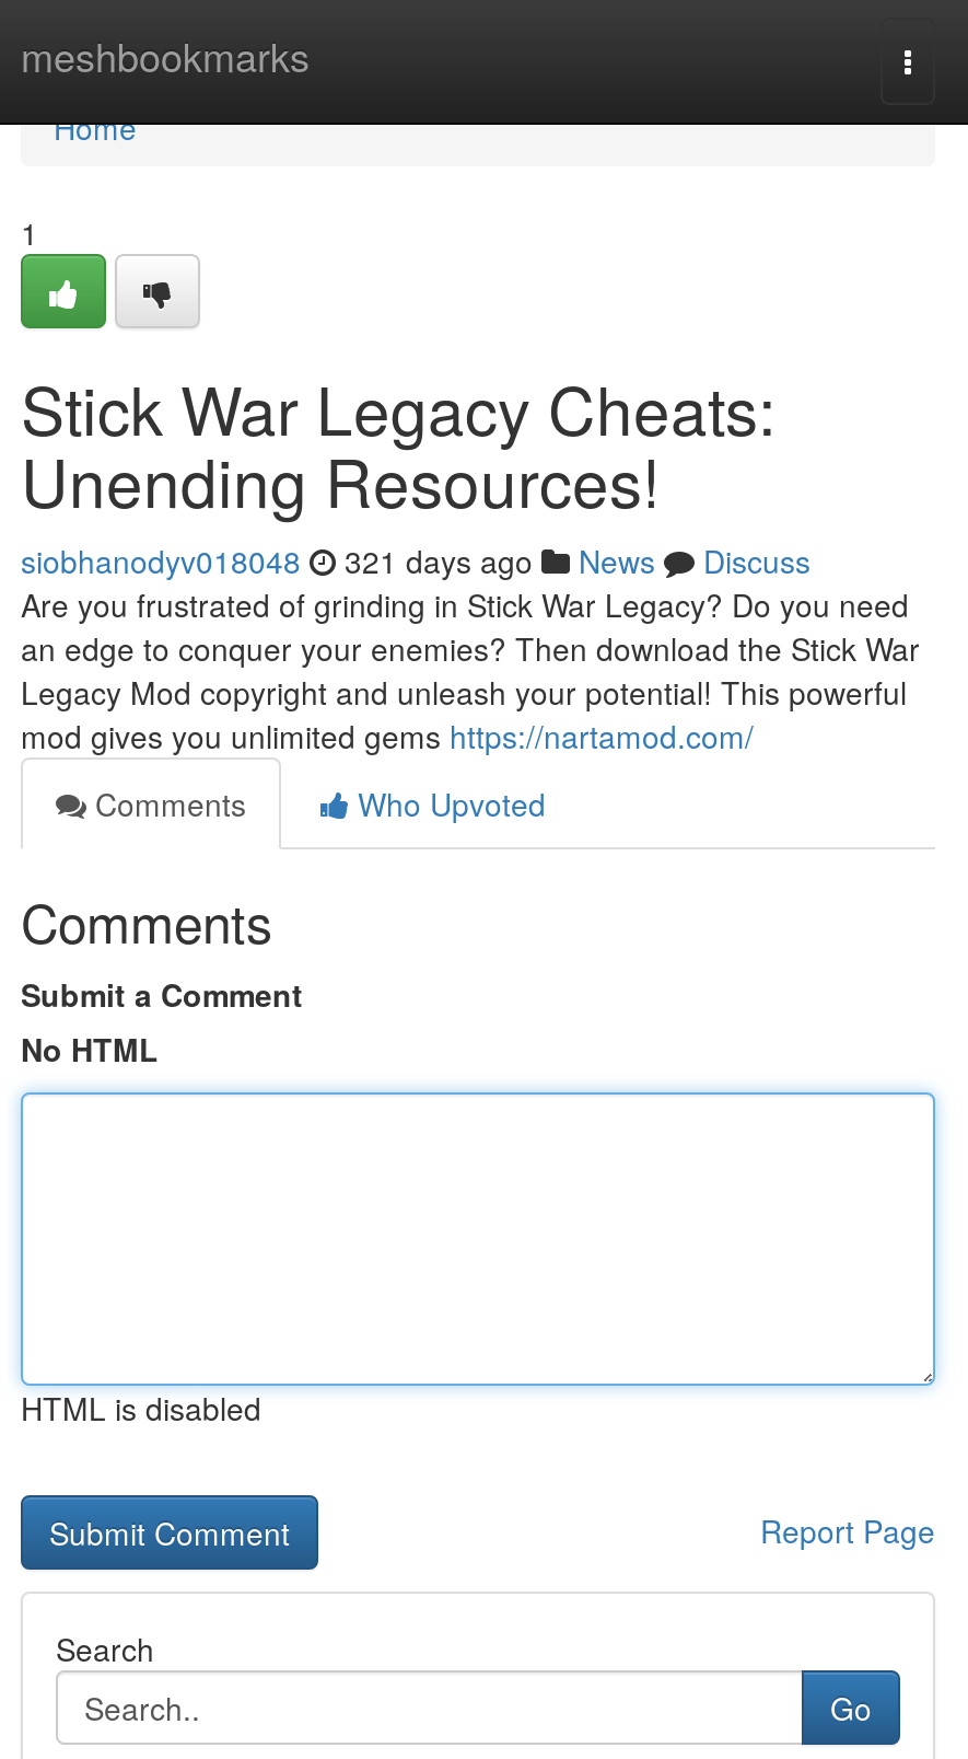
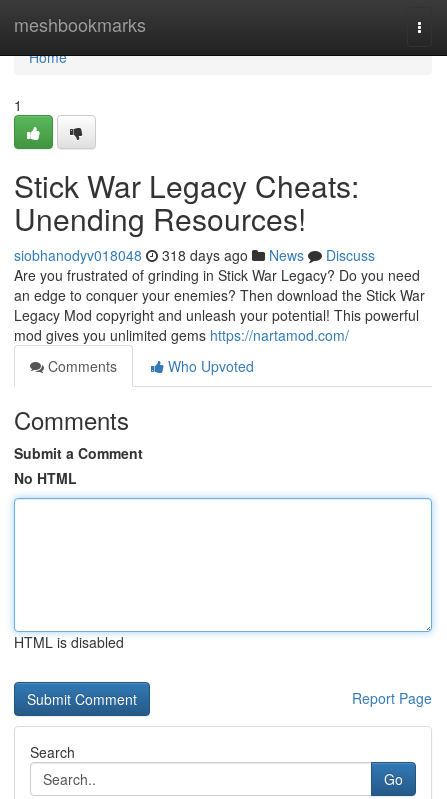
- siobhanodyv018048 321 days ago News Discuss
+ siobhanodyv018048 318 days ago News Discuss
